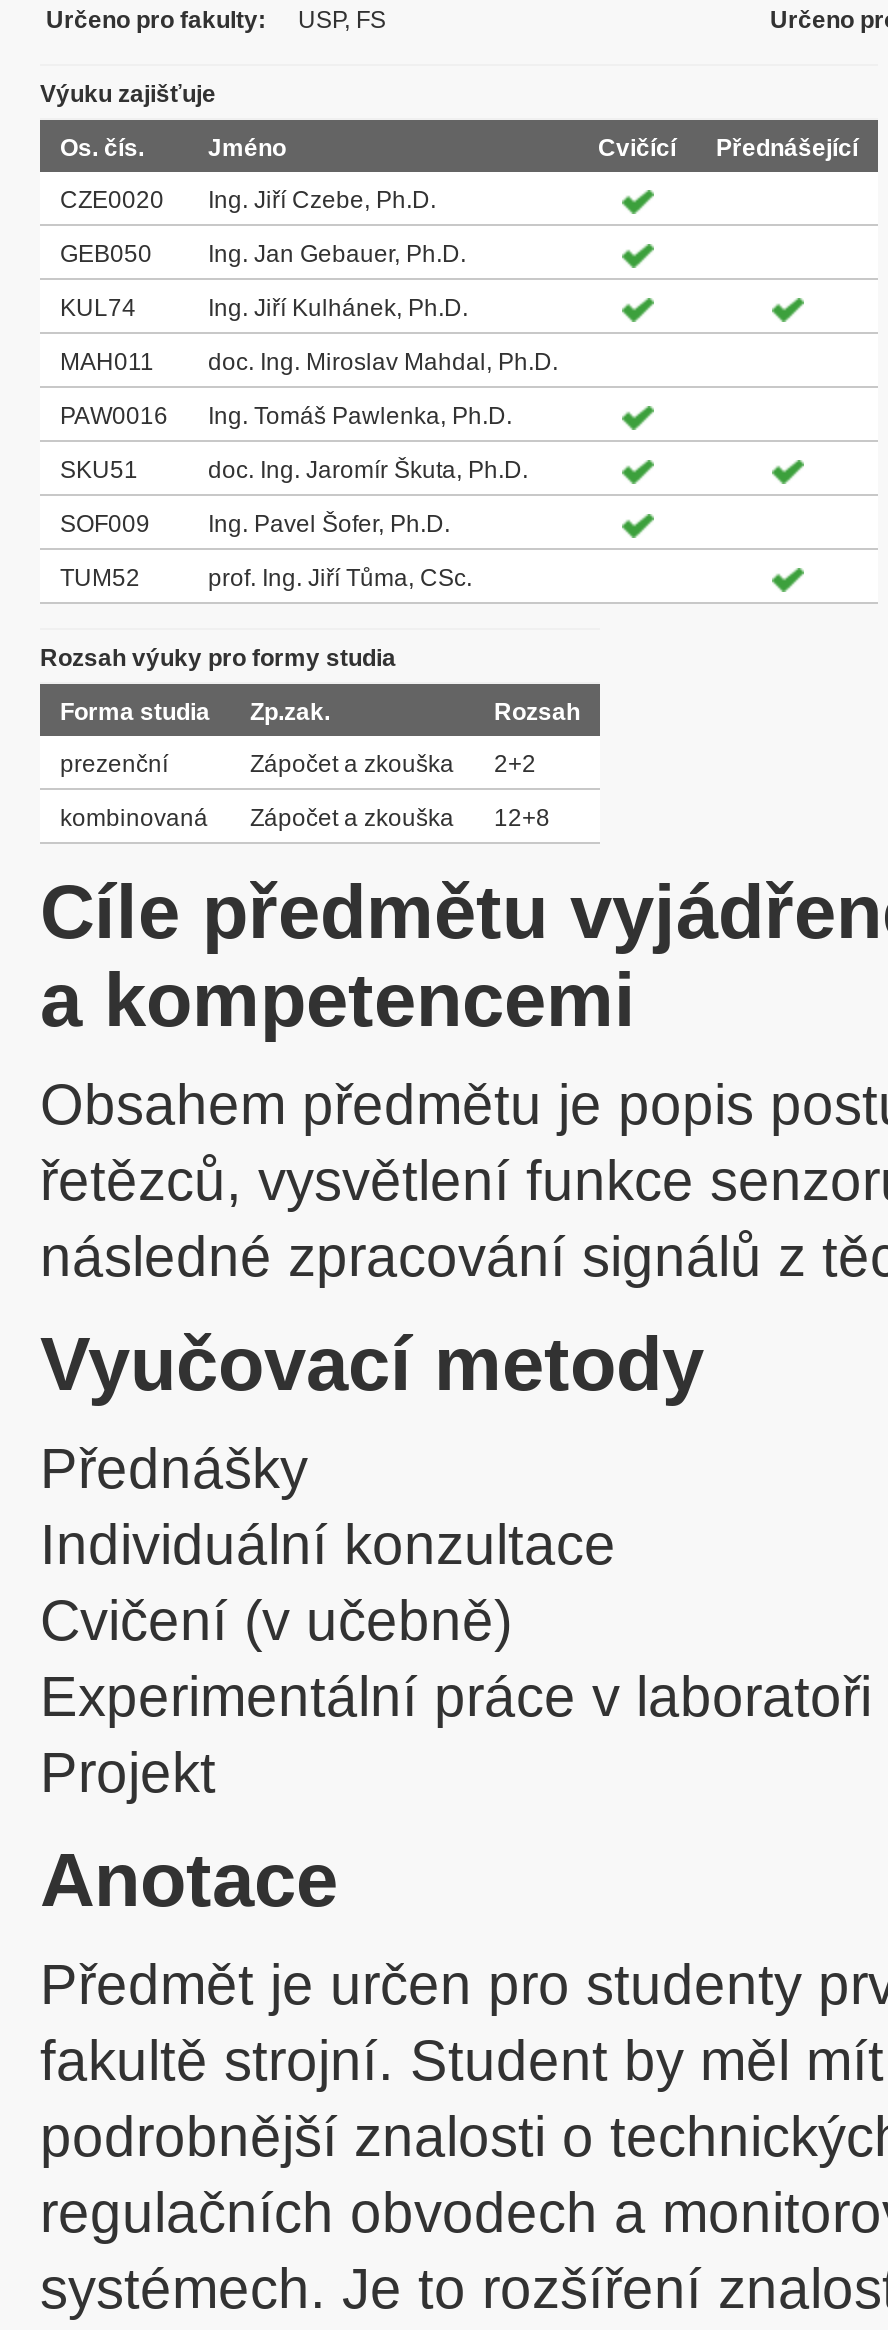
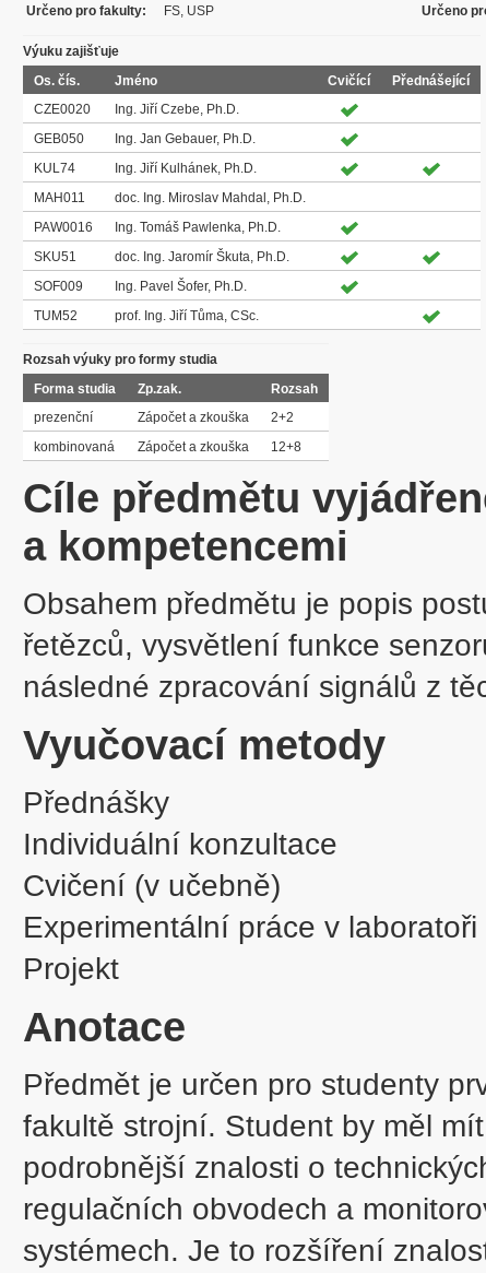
- USP, FS
+ FS, USP
